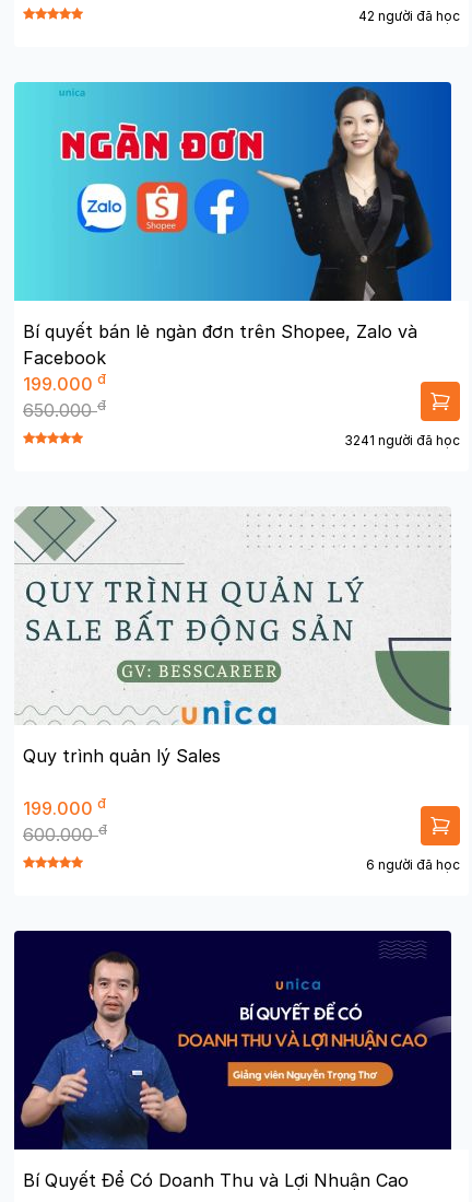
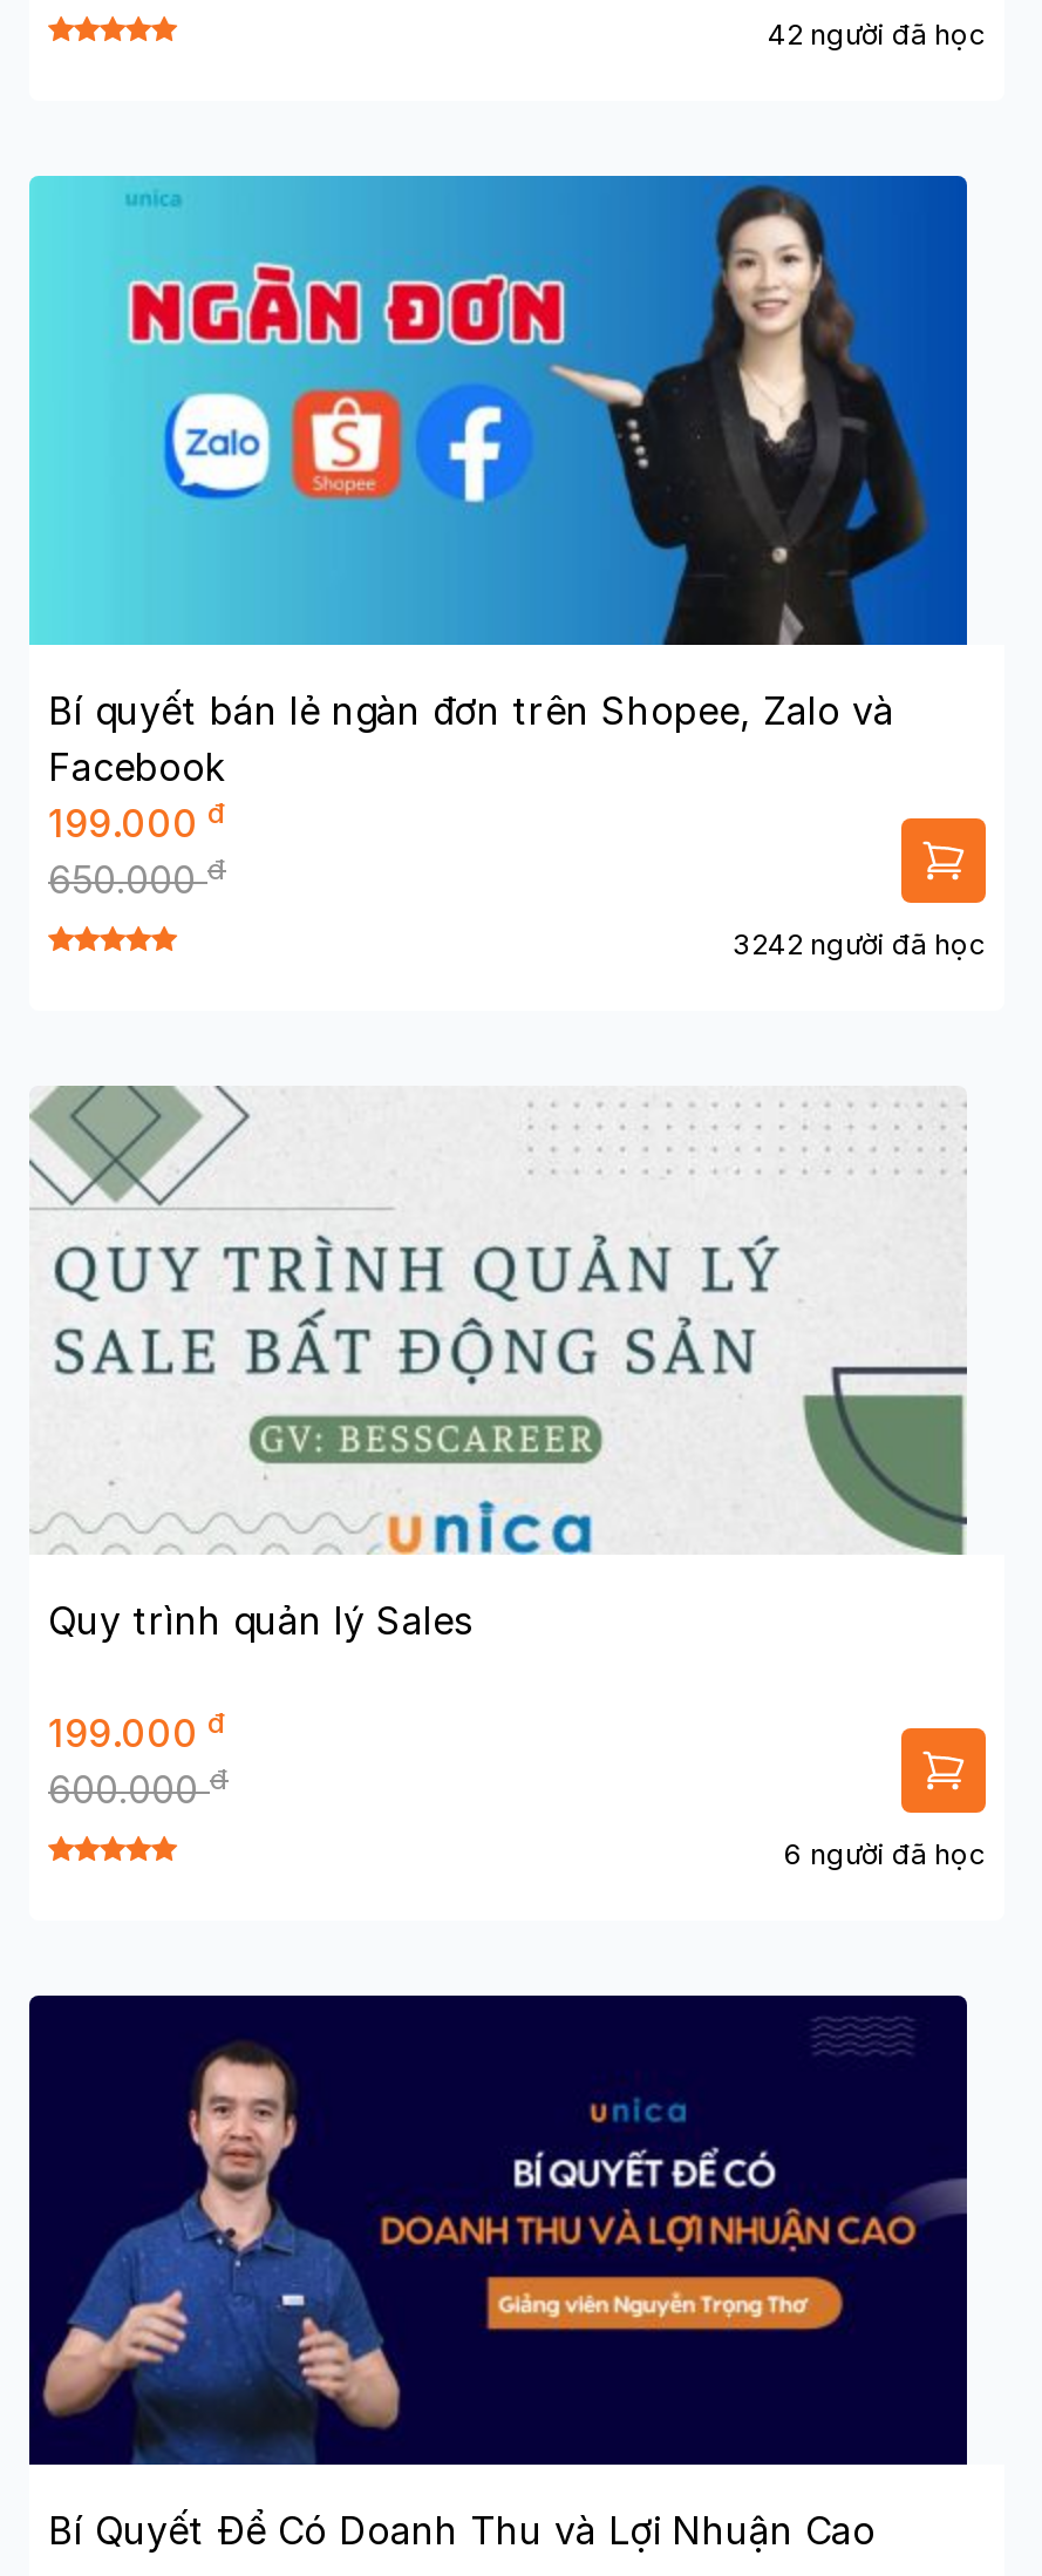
- 3241 người đã học
+ 3242 người đã học
